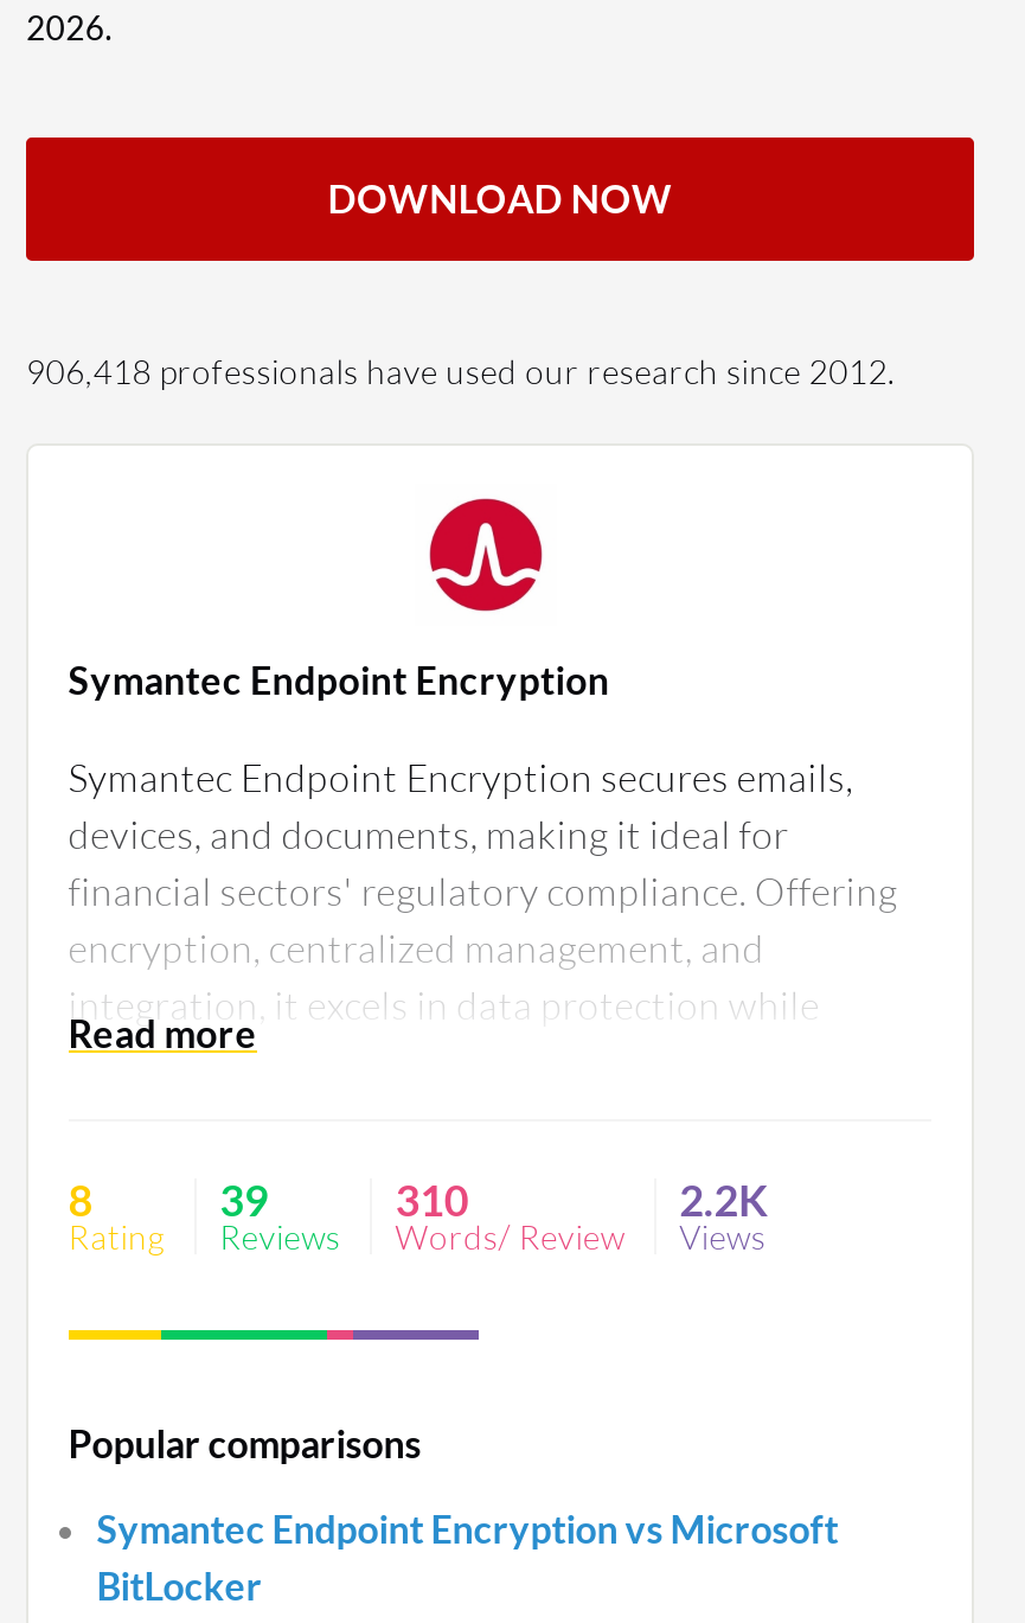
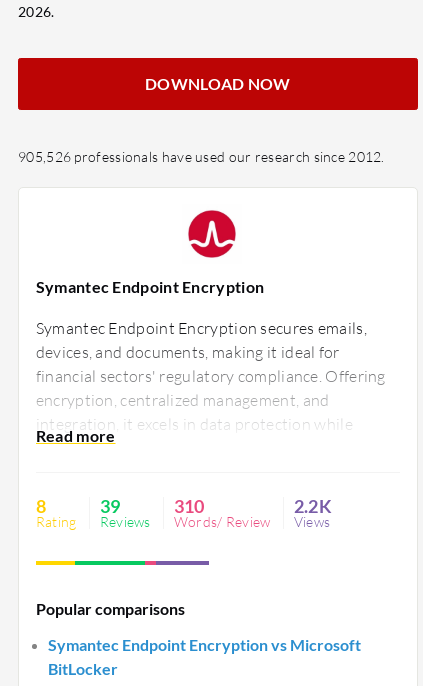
- 906,418 professionals have used our research since 2012.
+ 905,526 professionals have used our research since 2012.
